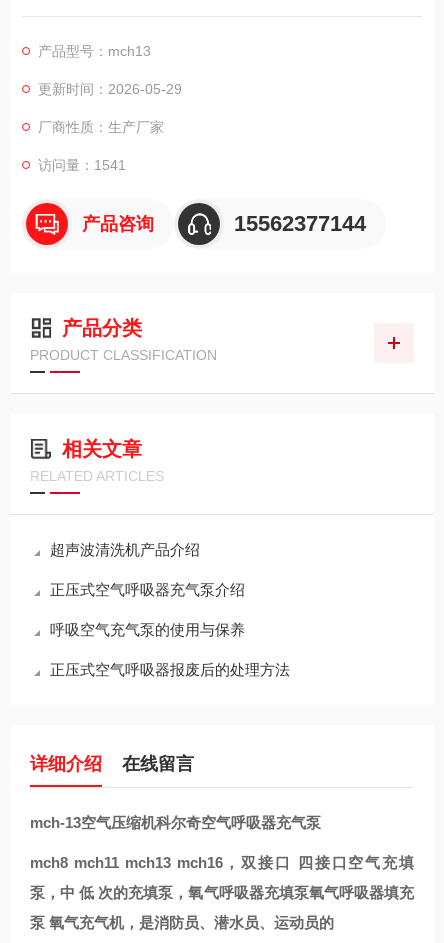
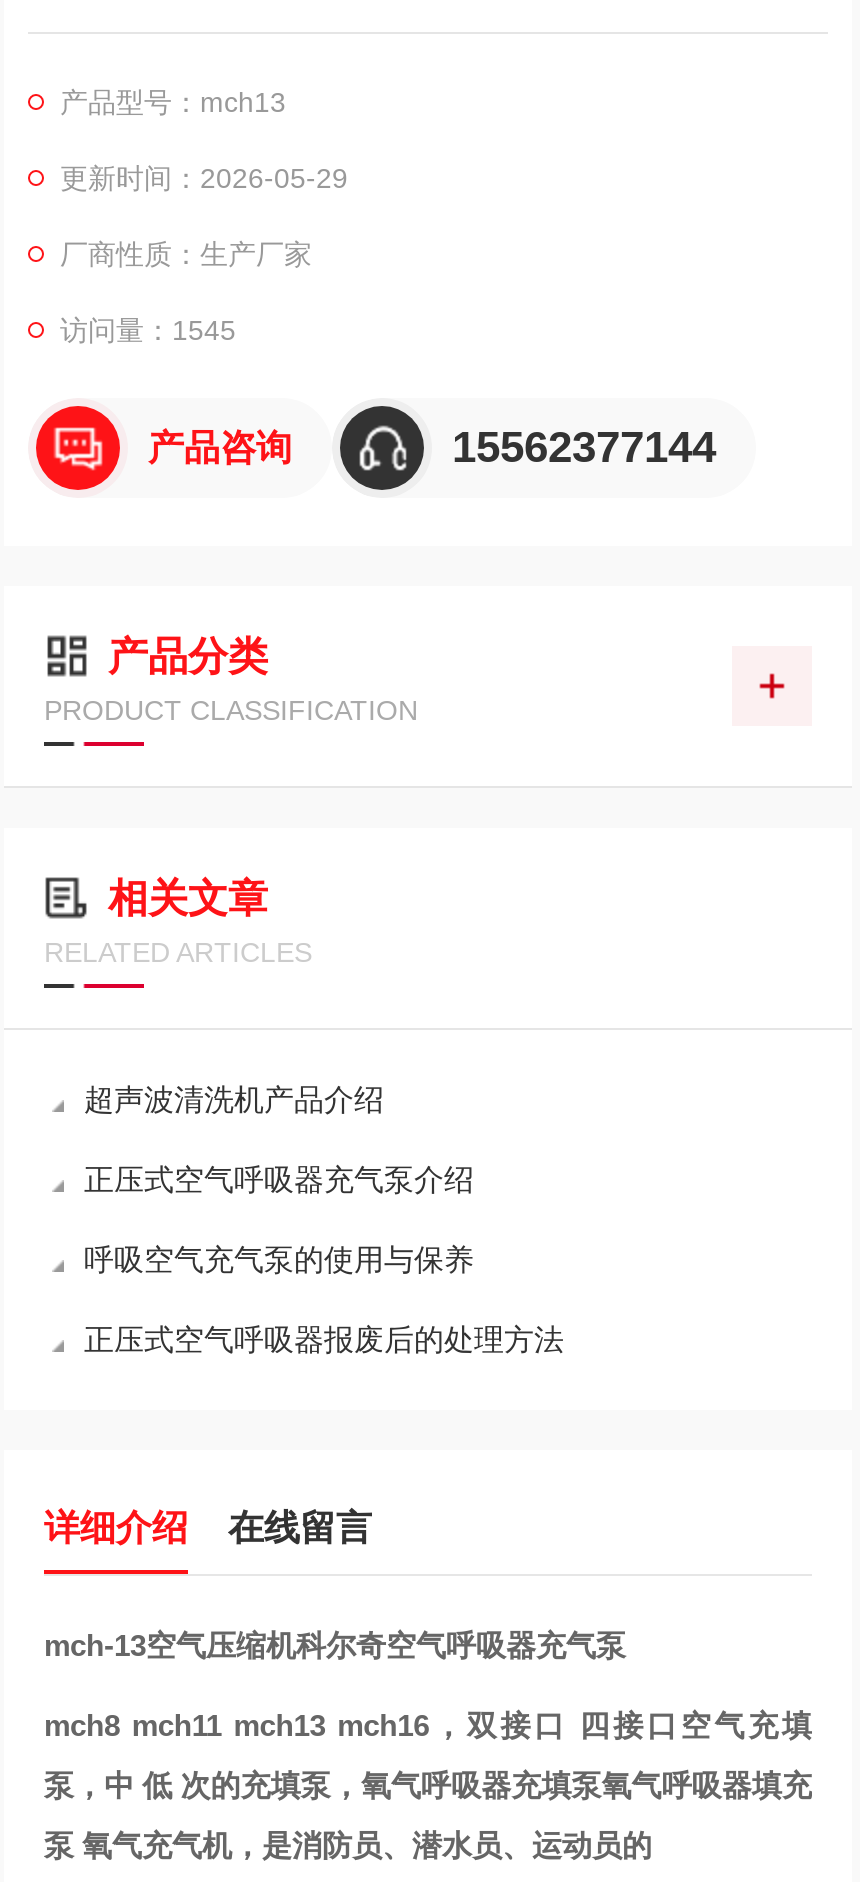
- 访问量：1541
+ 访问量：1545
